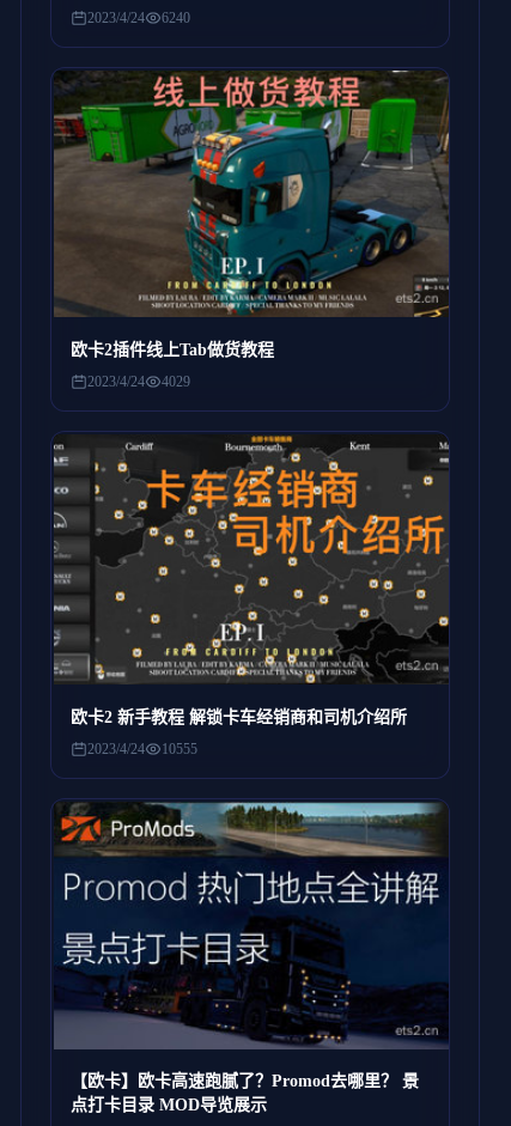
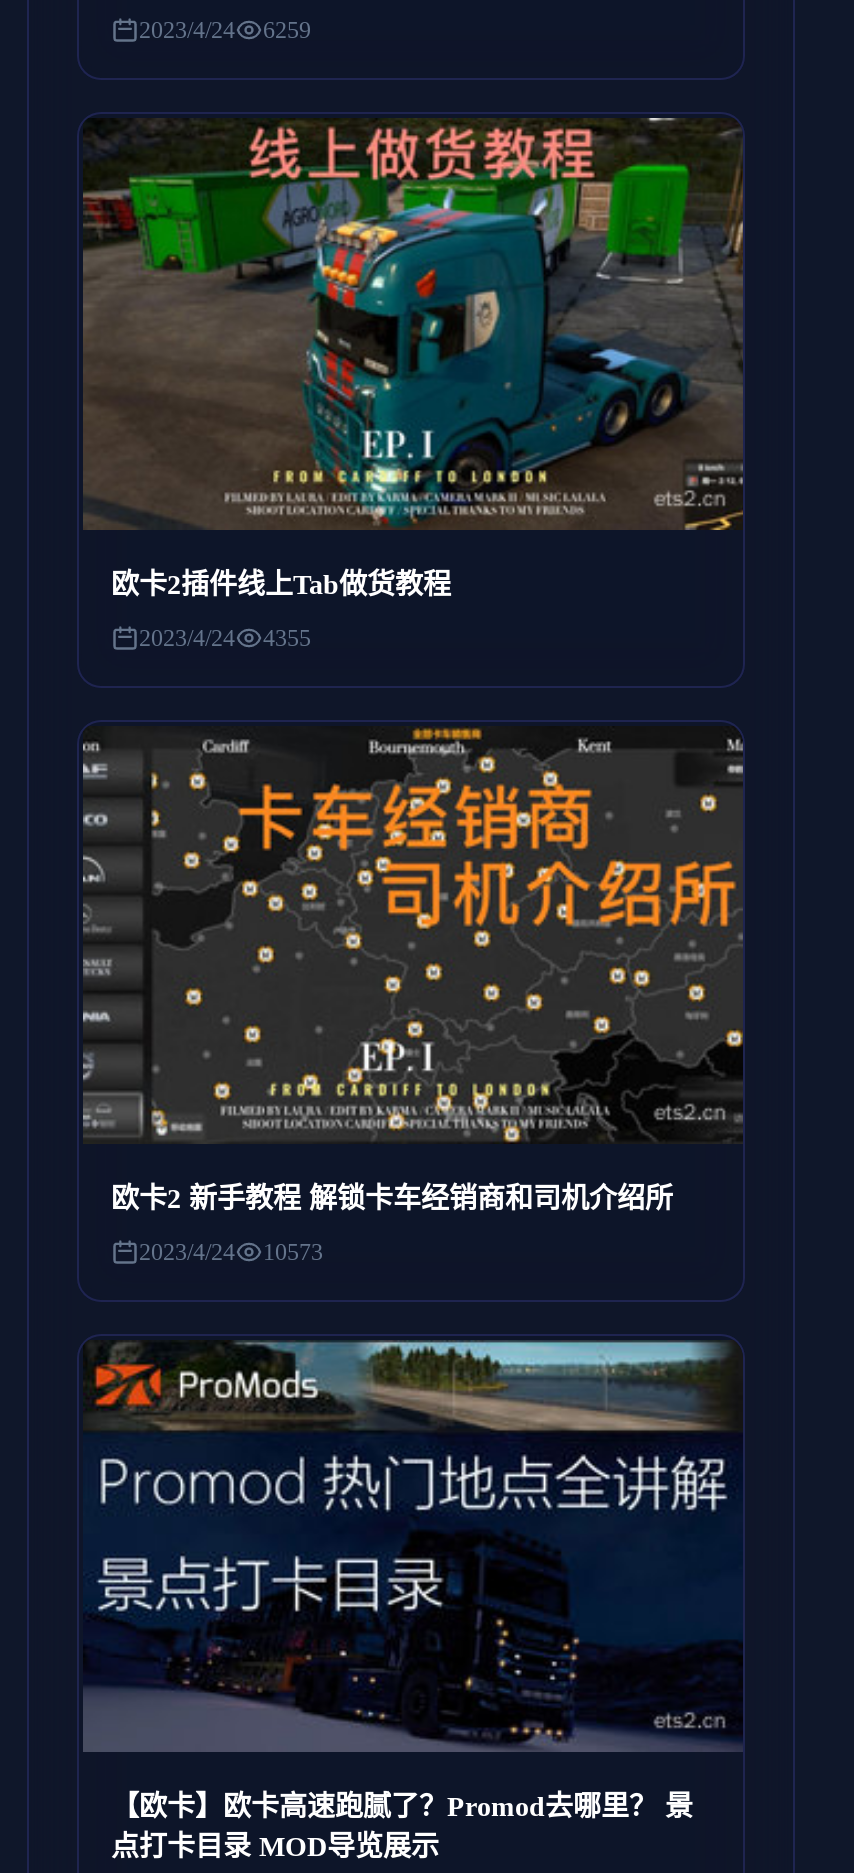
- 2023/4/24 6240
+ 2023/4/24 6259

- 2023/4/24 4029
+ 2023/4/24 4355

- 2023/4/24 10555
+ 2023/4/24 10573
